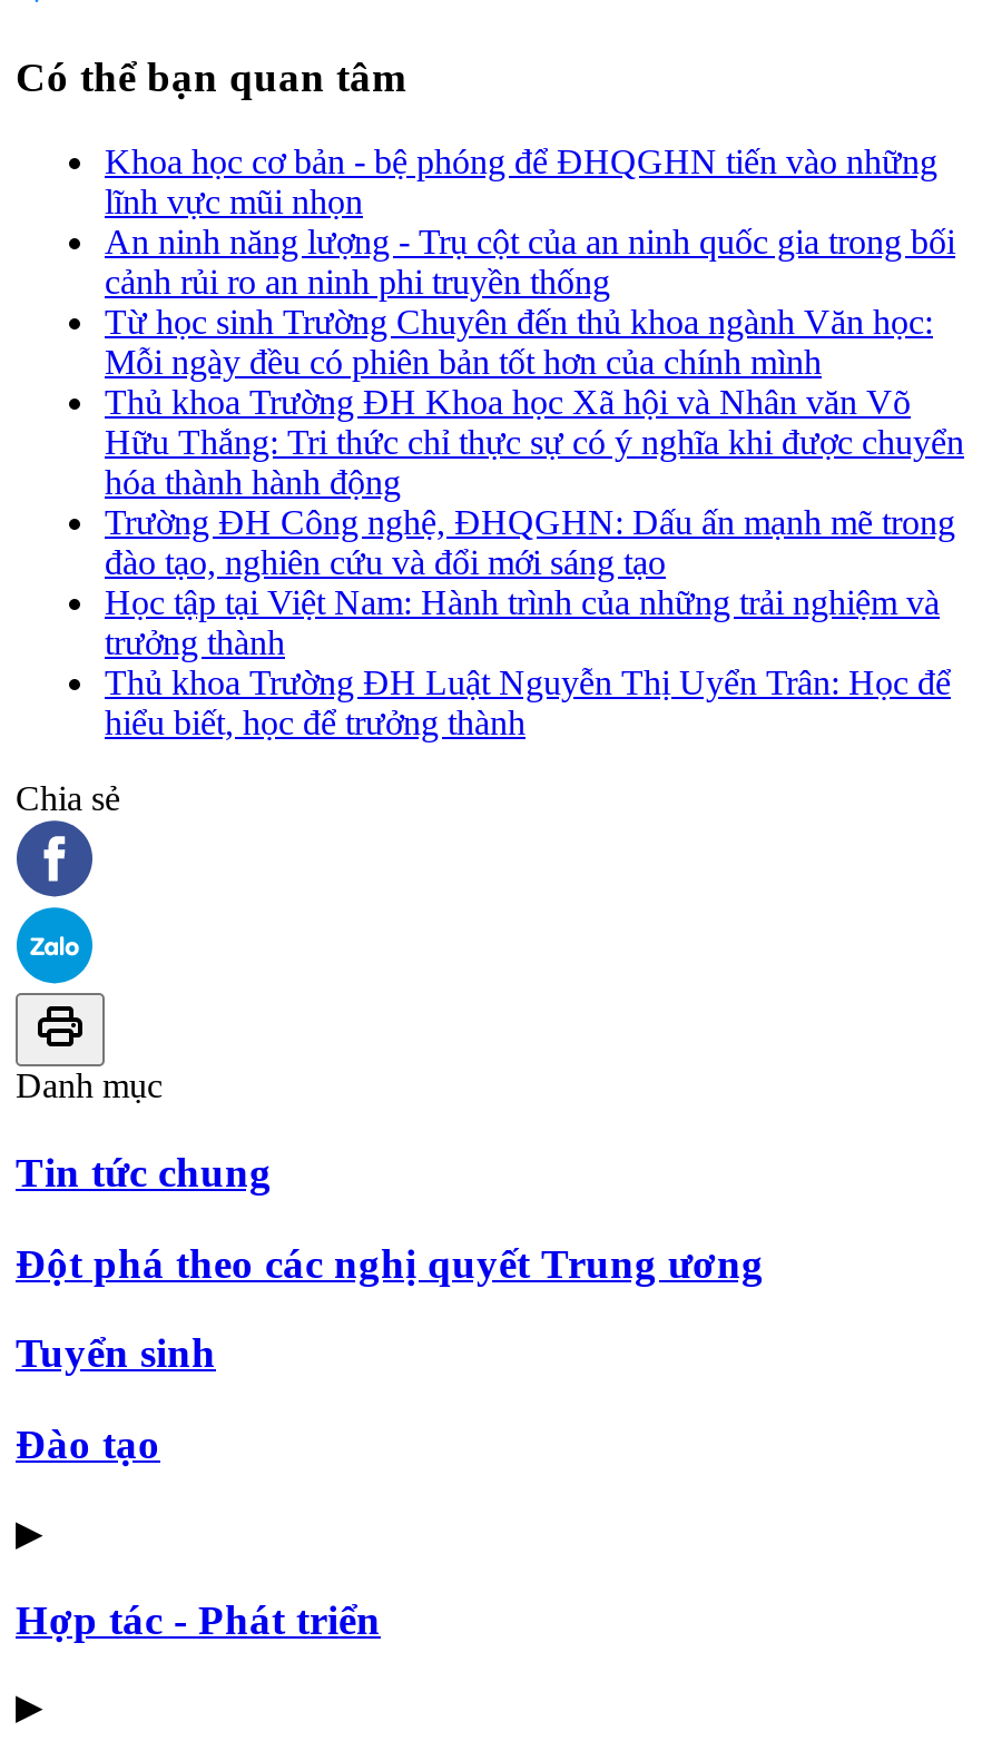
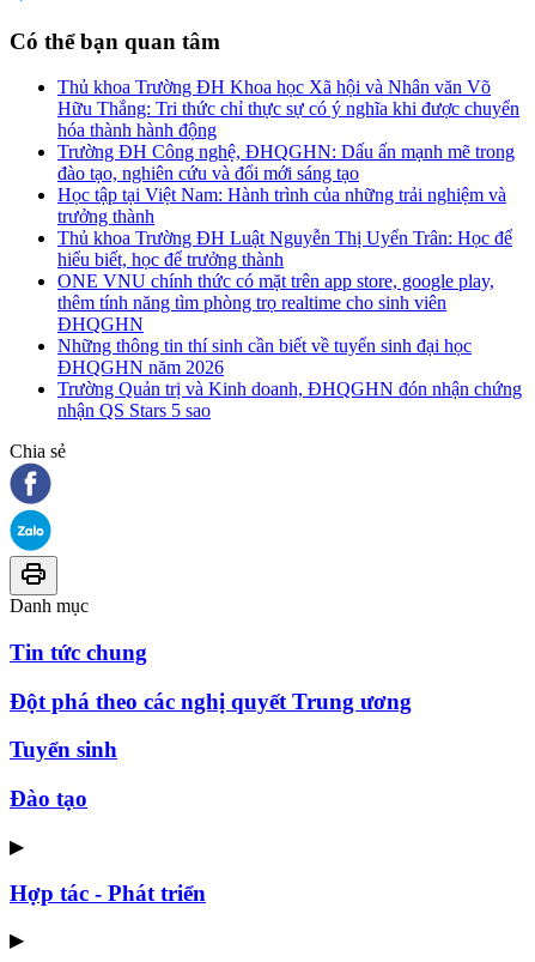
- Khoa học cơ bản - bệ phóng để ĐHQGHN tiến vào những
- lĩnh vực mũi nhọn
- An ninh năng lượng - Trụ cột của an ninh quốc gia trong bối
- cảnh rủi ro an ninh phi truyền thống
- Từ học sinh Trường Chuyên đến thủ khoa ngành Văn học:
- Mỗi ngày đều có phiên bản tốt hơn của chính mình

moved up: Thủ khoa Trường ĐH Khoa học Xã hội và Nhân văn Võ | Hữu Thắng: Tri thức chỉ thực sự có ý nghĩa khi được chuyển | hóa thành hành động | ... | Thủ khoa Trường ĐH Luật Nguyễn Thị Uyển Trân: Học để | hiểu biết, học để trưởng thành

+ ONE VNU chính thức có mặt trên app store, google play,
+ thêm tính năng tìm phòng trọ realtime cho sinh viên
+ ĐHQGHN
+ Những thông tin thí sinh cần biết về tuyển sinh đại học
+ ĐHQGHN năm 2026
+ Trường Quản trị và Kinh doanh, ĐHQGHN đón nhận chứng
+ nhận QS Stars 5 sao
